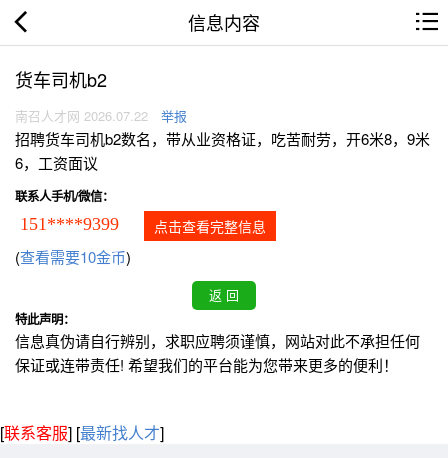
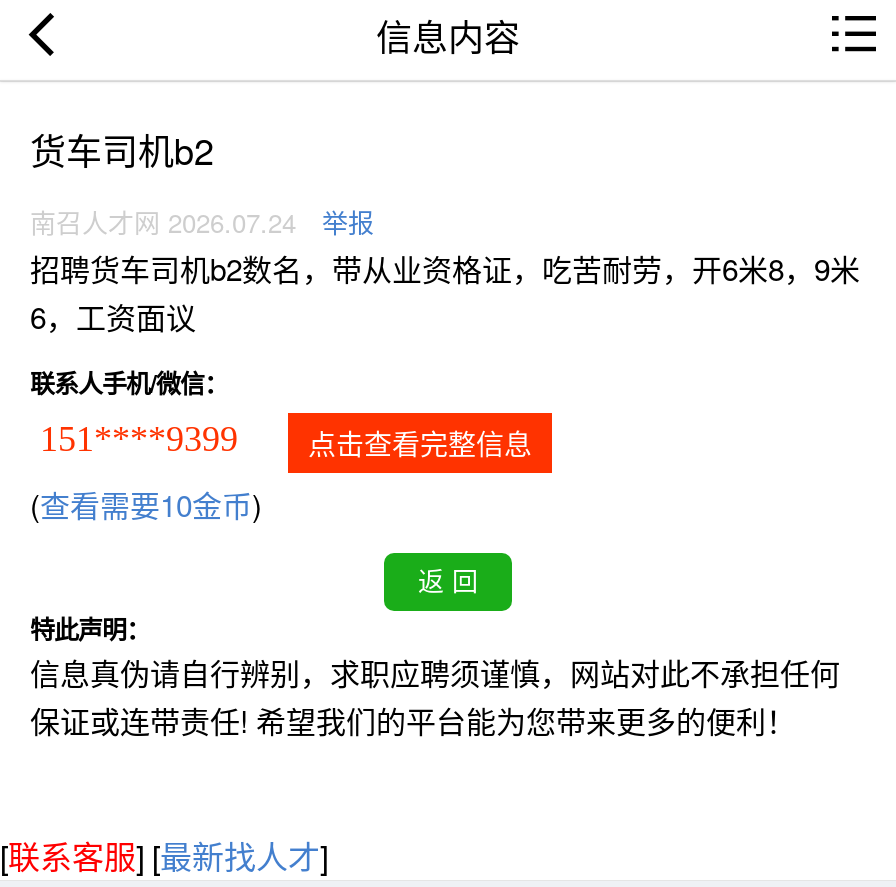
- 南召人才网 2026.07.22 举报
+ 南召人才网 2026.07.24 举报
